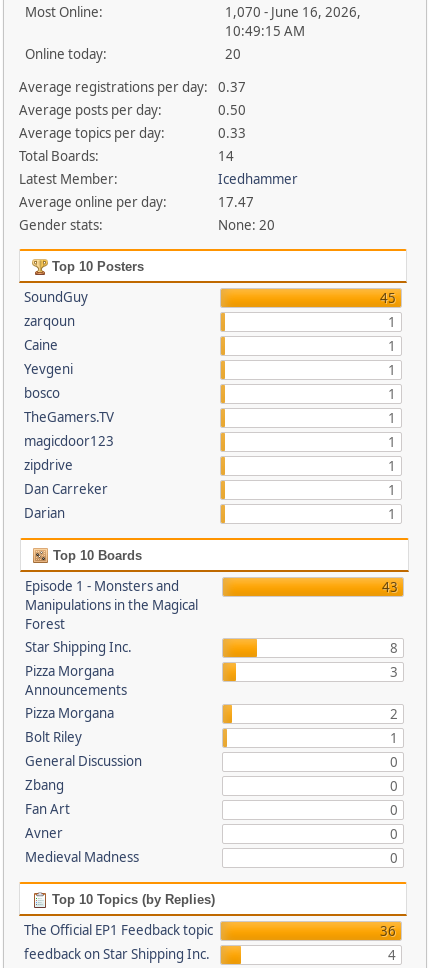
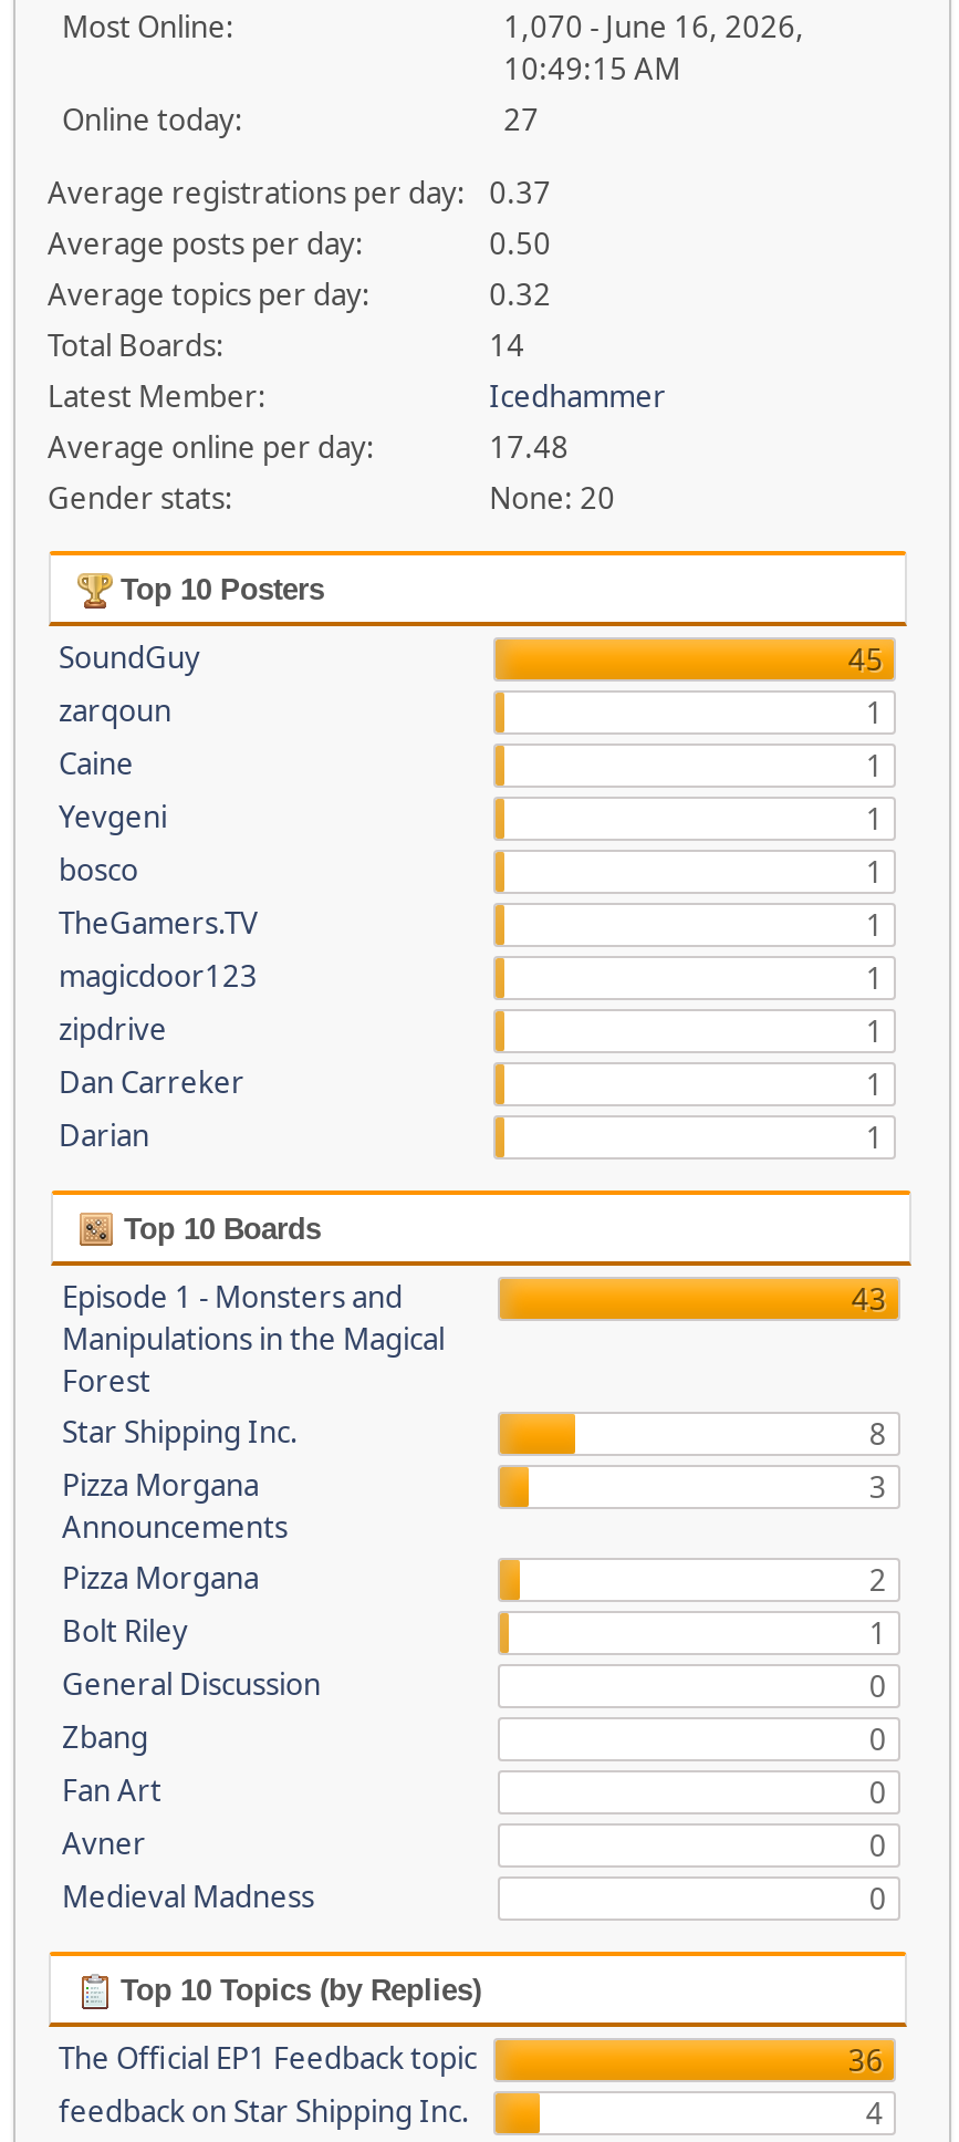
- 20
+ 27

- 0.33
+ 0.32

- 17.47
+ 17.48
